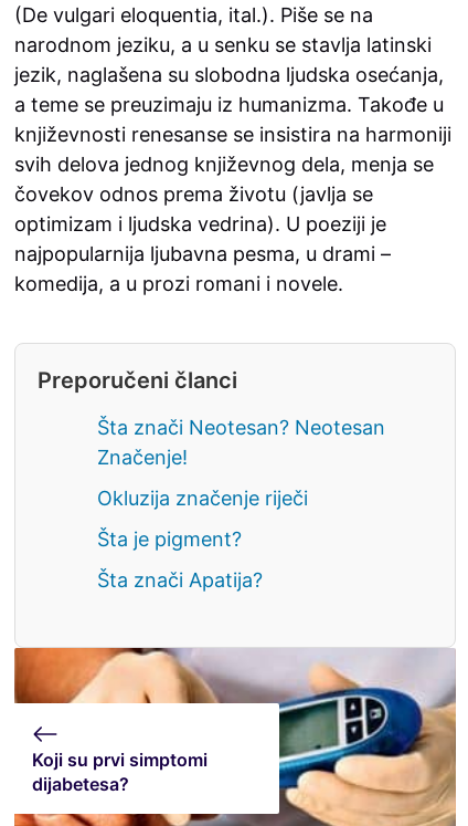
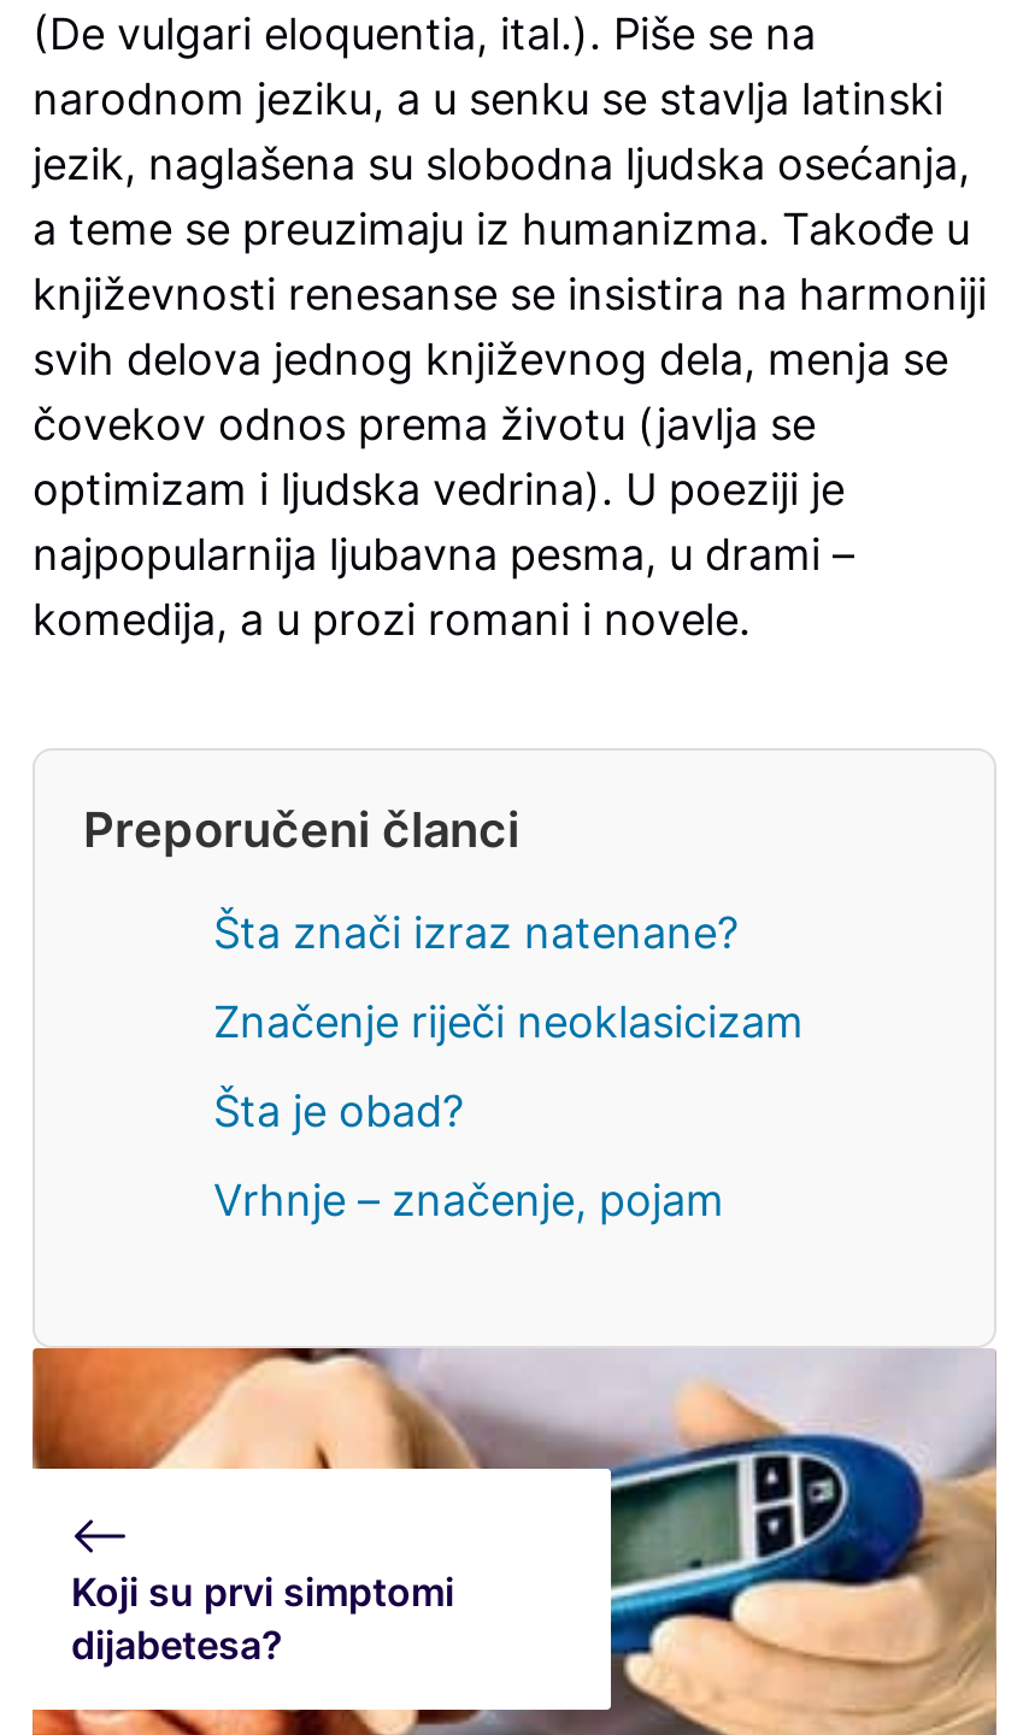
- Šta znači Neotesan? Neotesan
- Značenje!
+ Šta znači izraz natenane?

- Okluzija značenje riječi
+ Značenje riječi neoklasicizam

- Šta je pigment?
+ Šta je obad?

- Šta znači Apatija?
+ Vrhnje – značenje, pojam
